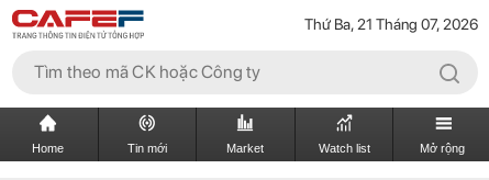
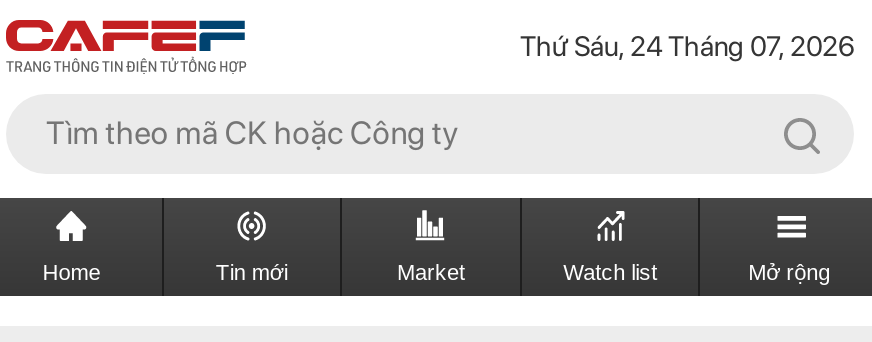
- Thứ Ba, 21 Tháng 07, 2026
+ Thứ Sáu, 24 Tháng 07, 2026
